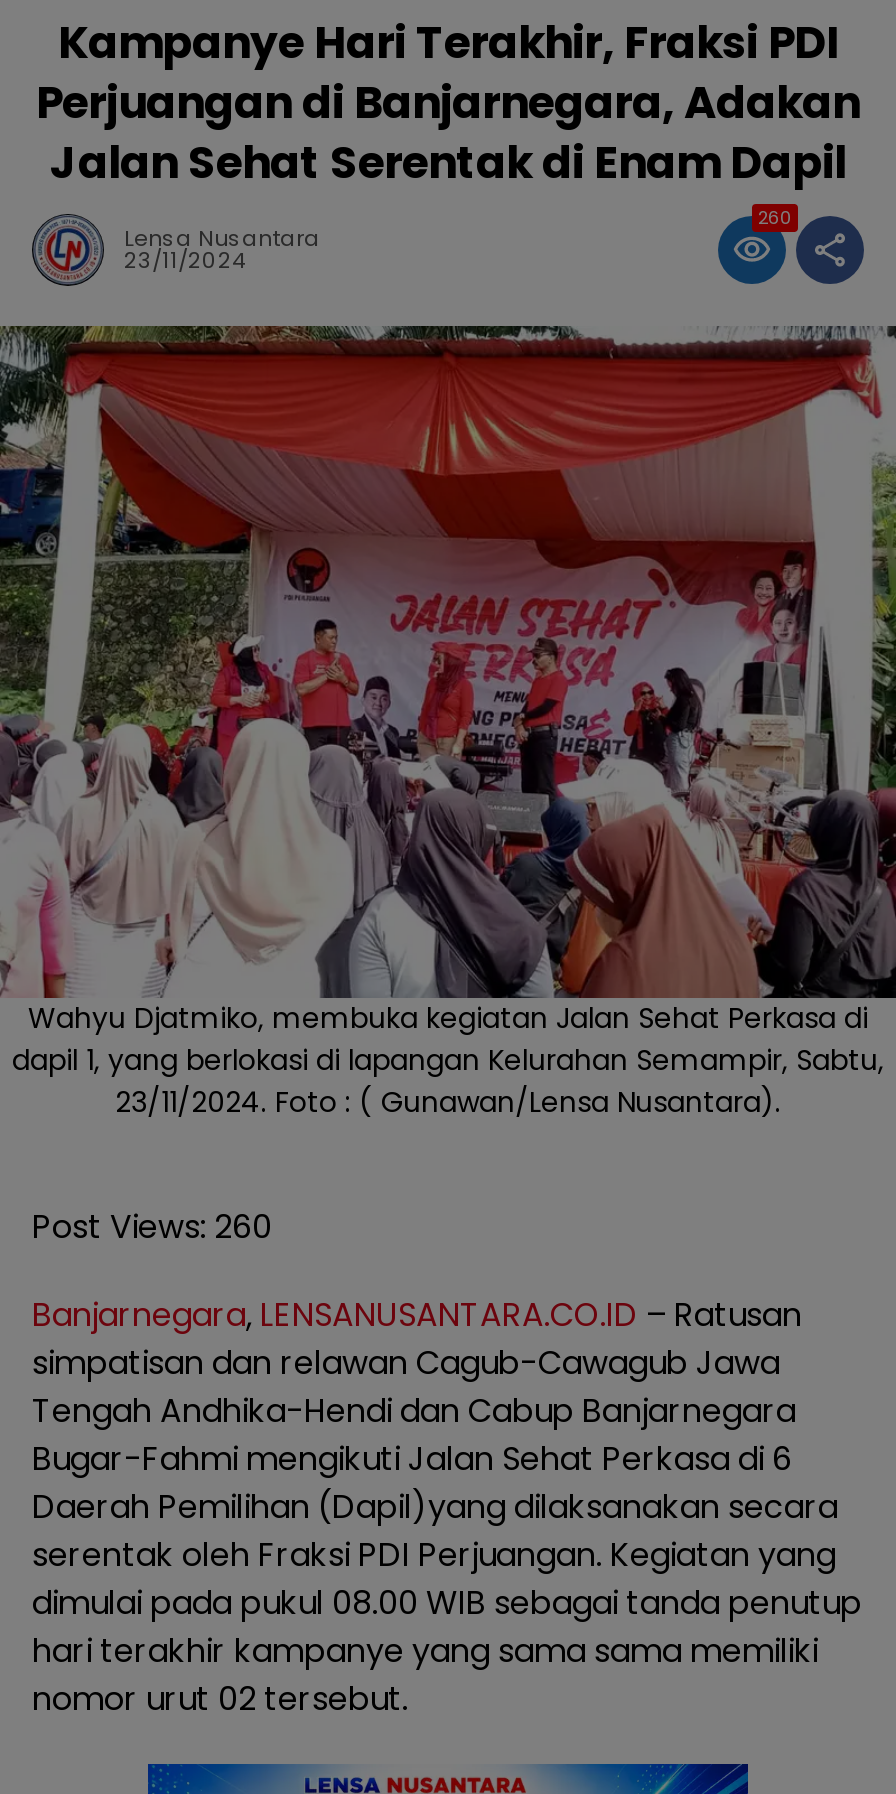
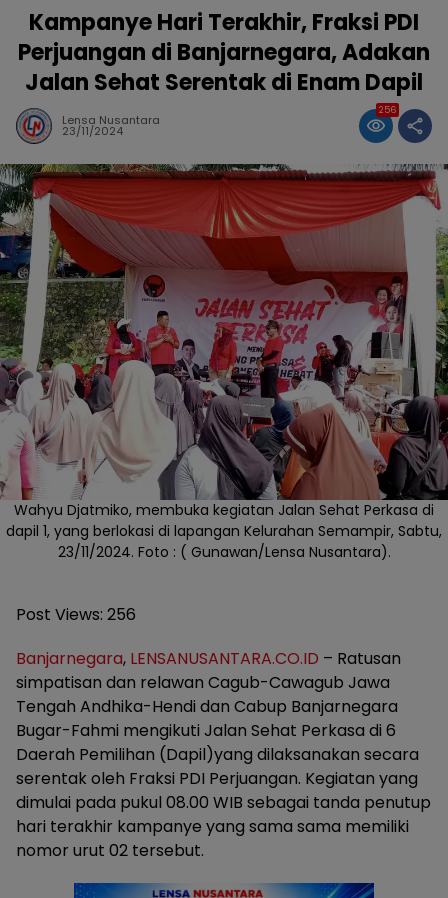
- 260
+ 256

- Post Views: 260
+ Post Views: 256
